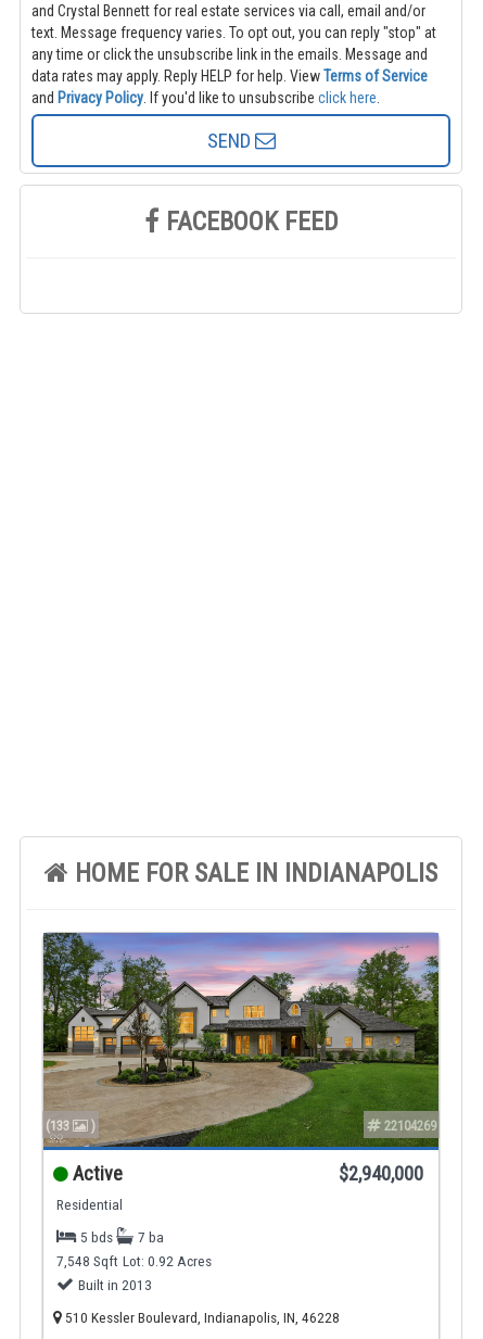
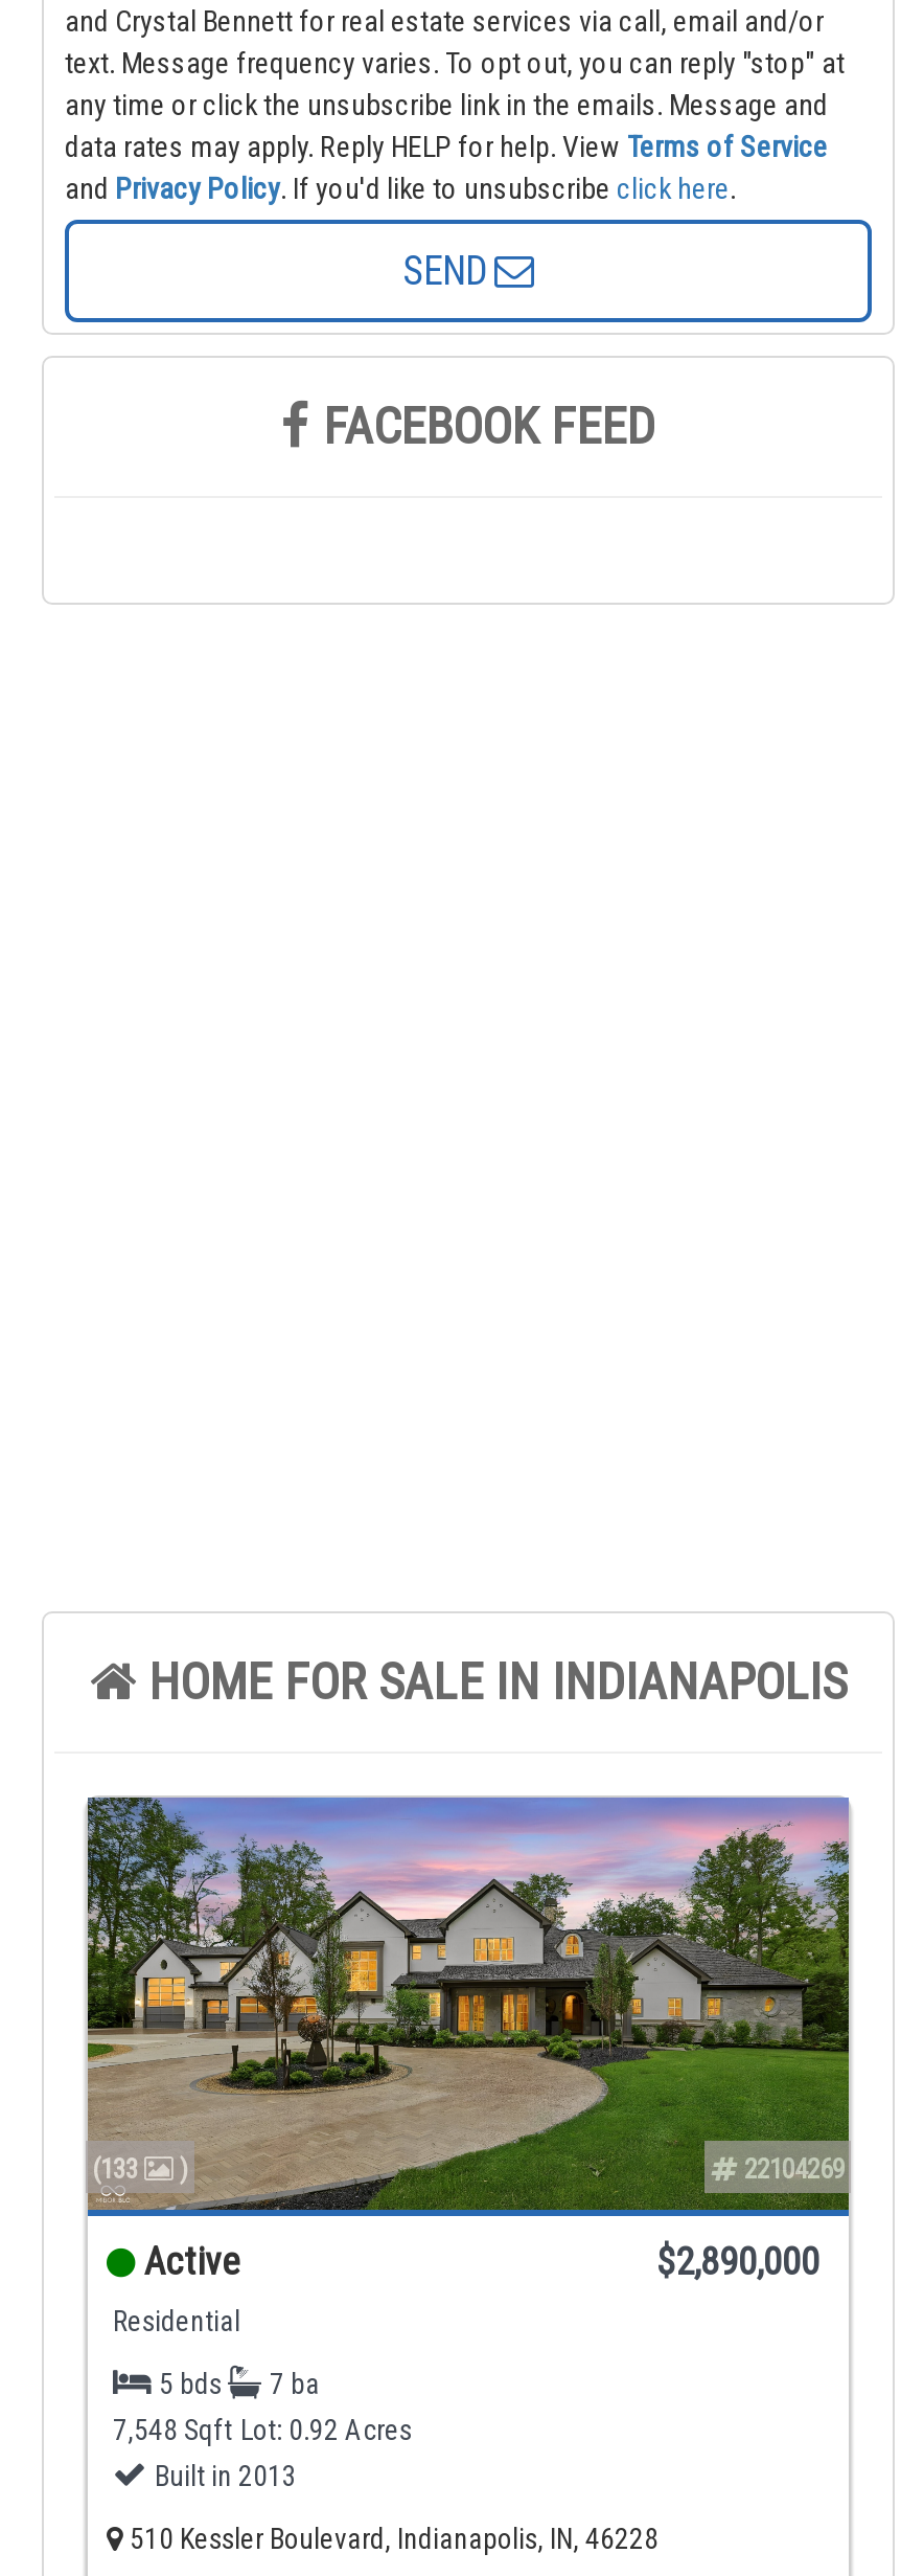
- $2,940,000
+ $2,890,000
